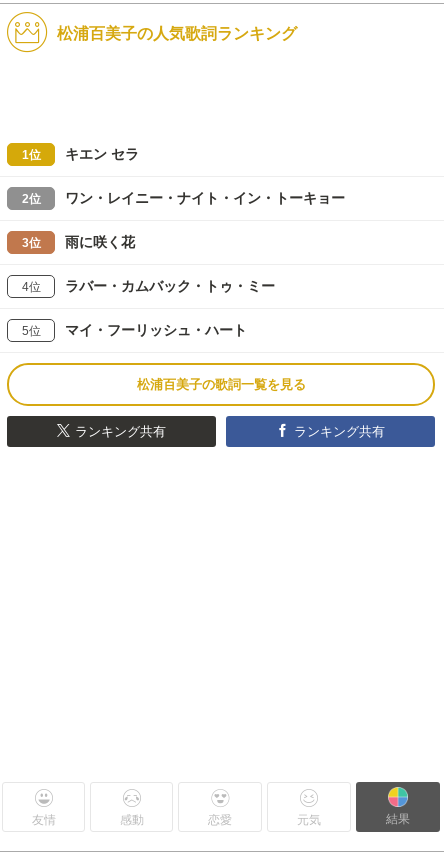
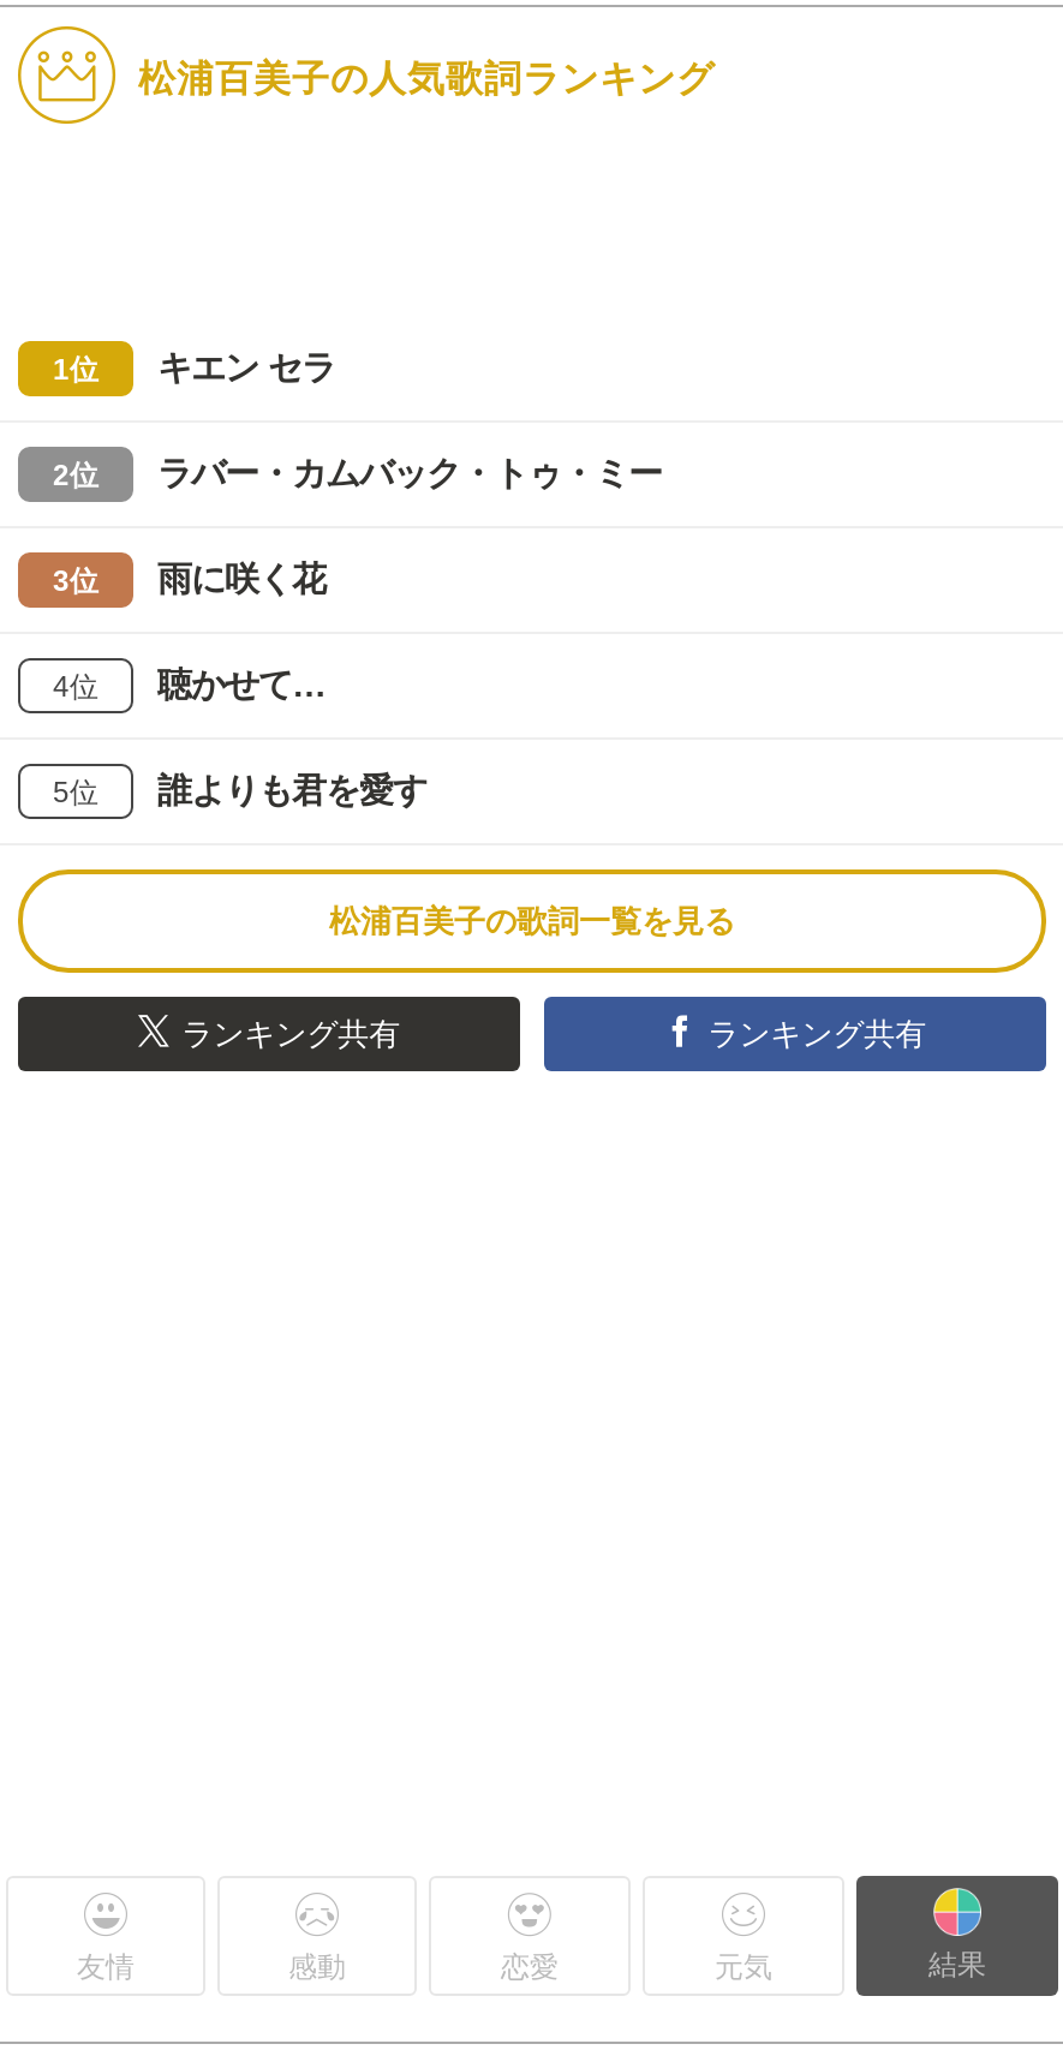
- ワン・レイニー・ナイト・イン・トーキョー

+ 聴かせて…

moved up: ラバー・カムバック・トゥ・ミー

- マイ・フーリッシュ・ハート
+ 誰よりも君を愛す
